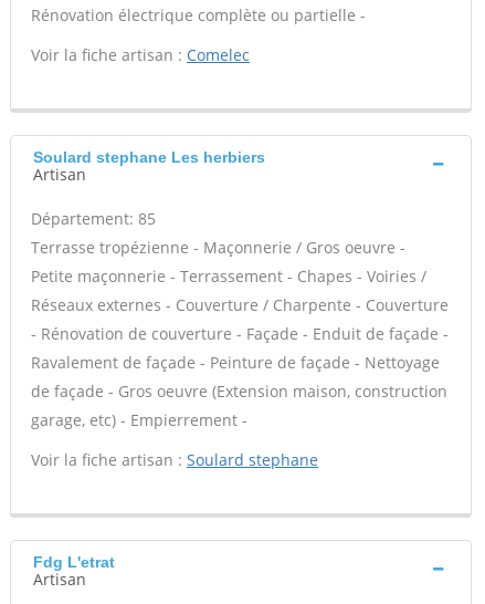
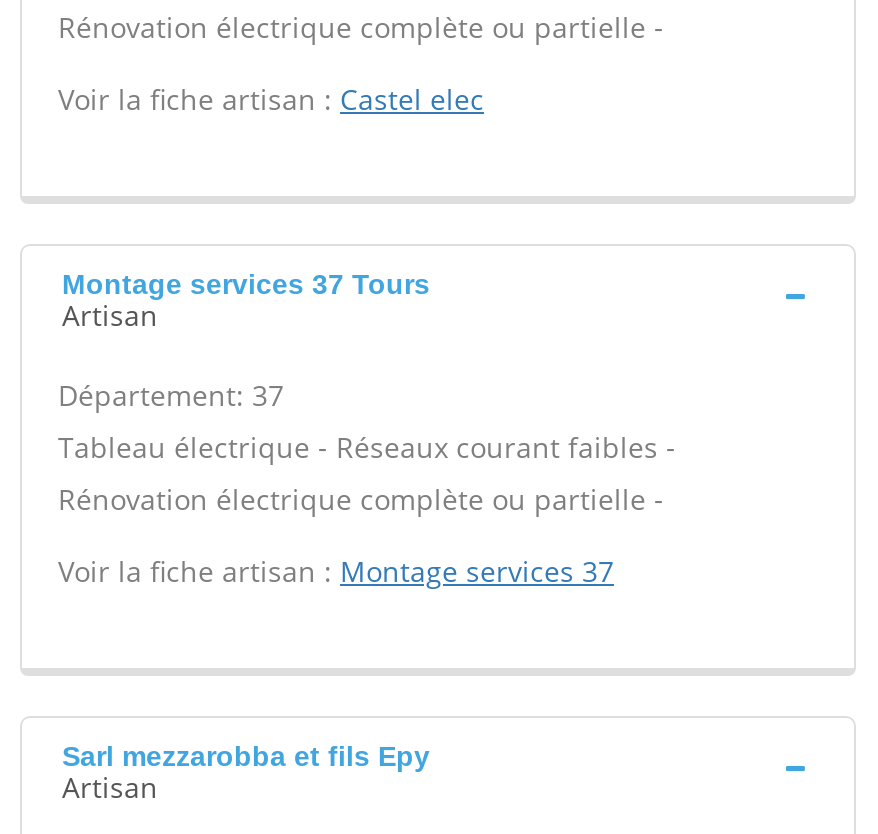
- Voir la fiche artisan : Comelec
+ Voir la fiche artisan : Castel elec

- Soulard stephane Les herbiers
+ Montage services 37 Tours

- Département: 85
- Terrasse tropézienne - Maçonnerie / Gros oeuvre -
- Petite maçonnerie - Terrassement - Chapes - Voiries /
- Réseaux externes - Couverture / Charpente - Couverture
- - Rénovation de couverture - Façade - Enduit de façade -
- Ravalement de façade - Peinture de façade - Nettoyage
- de façade - Gros oeuvre (Extension maison, construction
- garage, etc) - Empierrement -
+ Département: 37
+ Tableau électrique - Réseaux courant faibles -
+ Rénovation électrique complète ou partielle -

- Voir la fiche artisan : Soulard stephane
+ Voir la fiche artisan : Montage services 37

- Fdg L'etrat
+ Sarl mezzarobba et fils Epy
